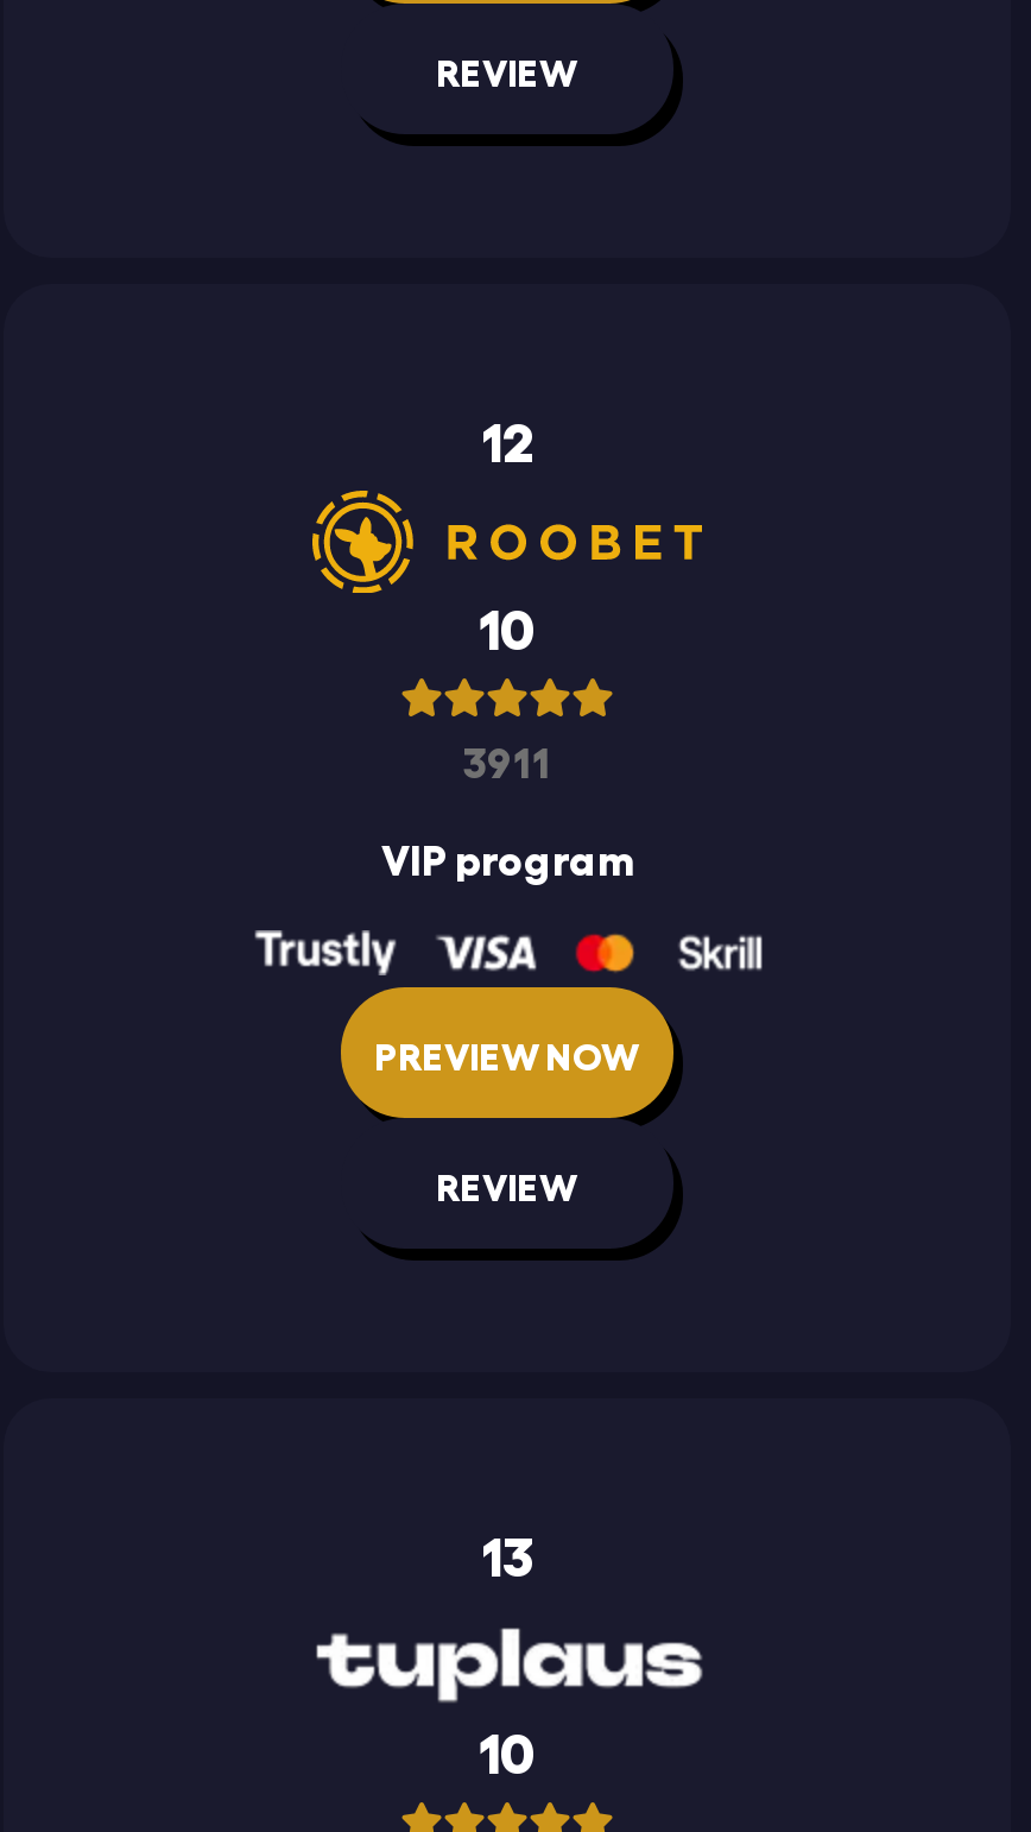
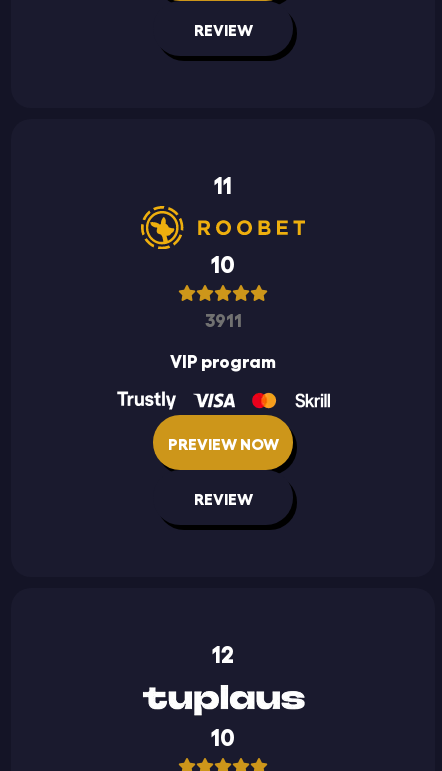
- 12
+ 11

- 13
+ 12
